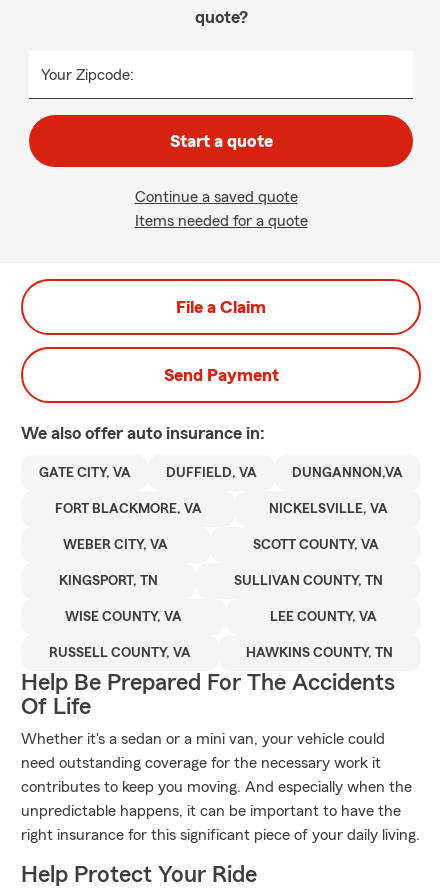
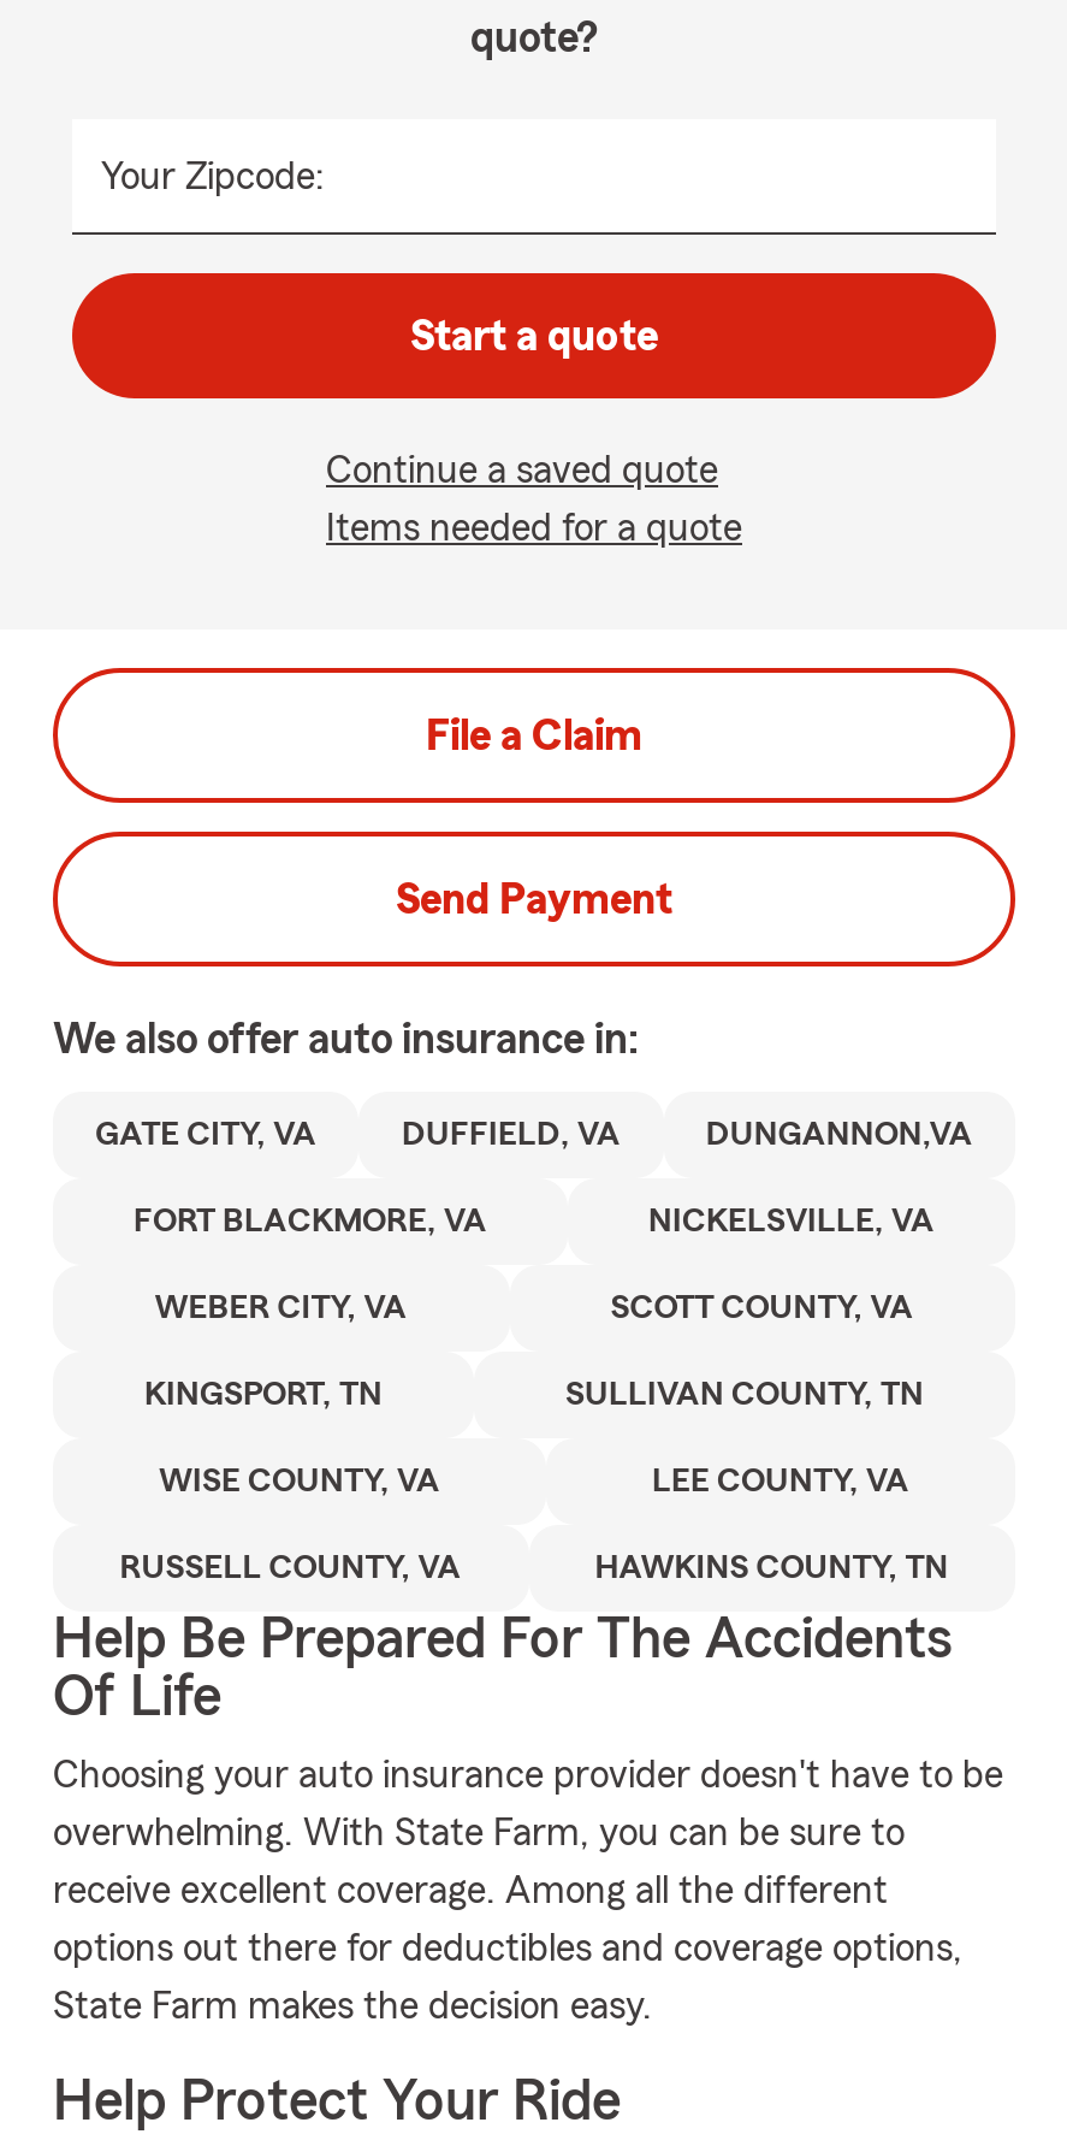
- Whether it's a sedan or a mini van, your vehicle could
+ Choosing your auto insurance provider doesn't have to be

- need outstanding coverage for the necessary work it
+ overwhelming. With State Farm, you can be sure to

- contributes to keep you moving. And especially when the
+ receive excellent coverage. Among all the different

- unpredictable happens, it can be important to have the
+ options out there for deductibles and coverage options,

- right insurance for this significant piece of your daily living.
+ State Farm makes the decision easy.
